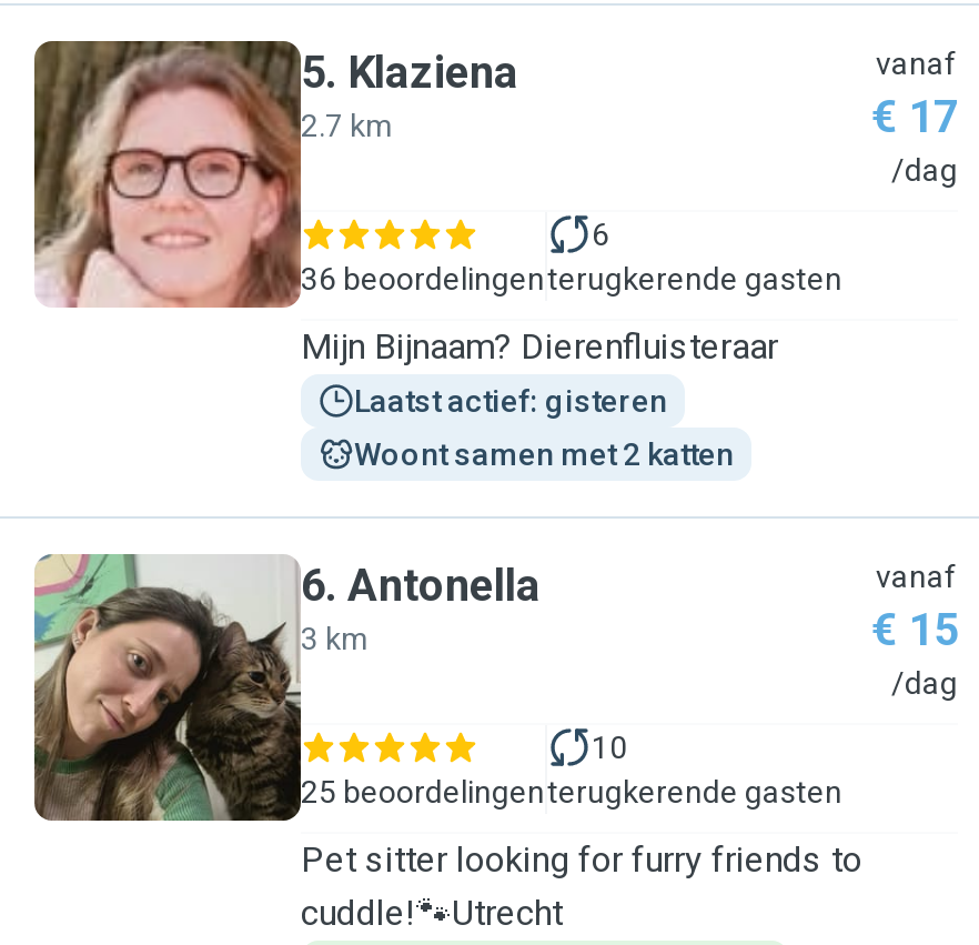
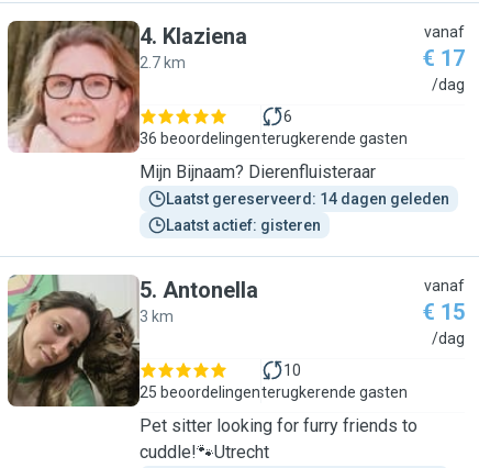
- 5. Klaziena
+ 4. Klaziena

+ Laatst gereserveerd: 14 dagen geleden

moved down: Laatst actief: gisteren

- Woont samen met 2 katten

- 6. Antonella
+ 5. Antonella
